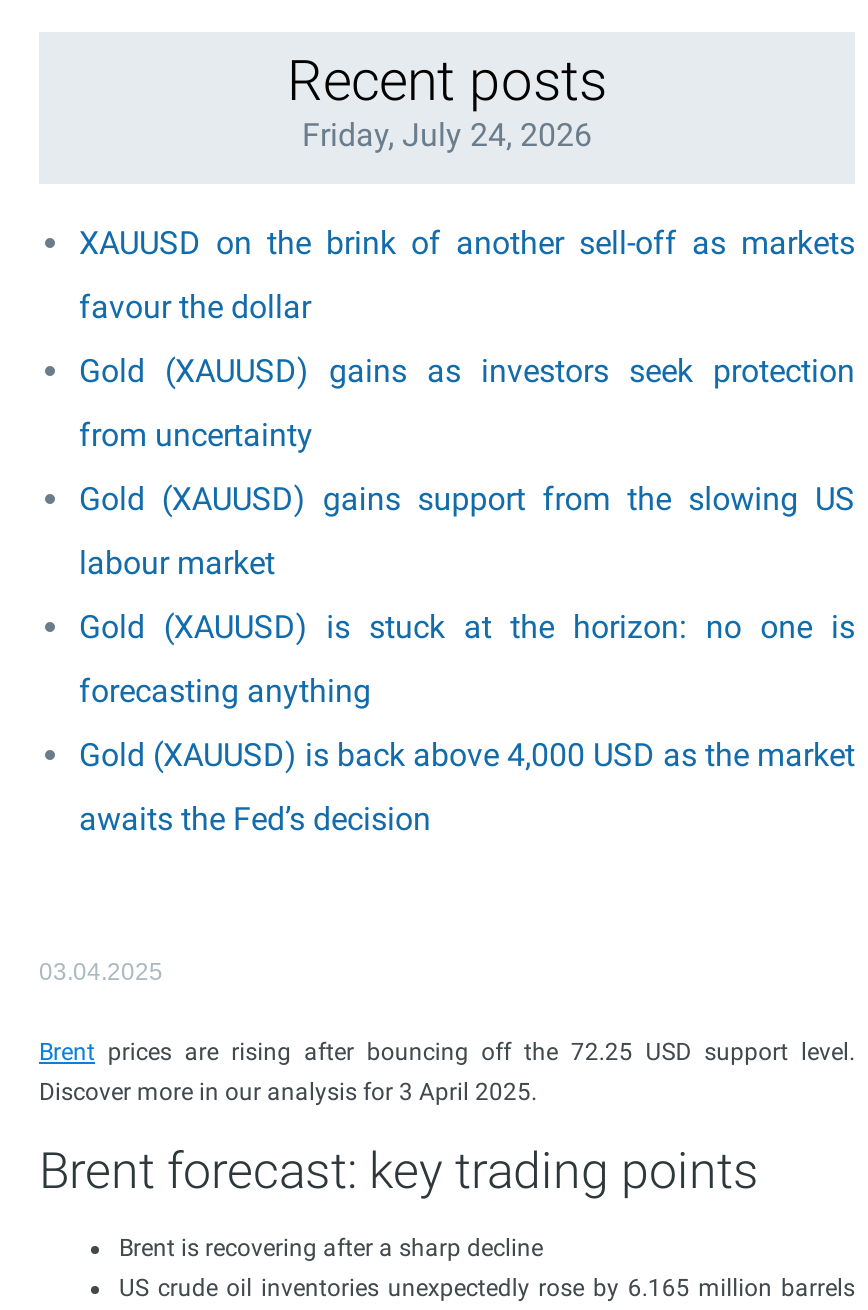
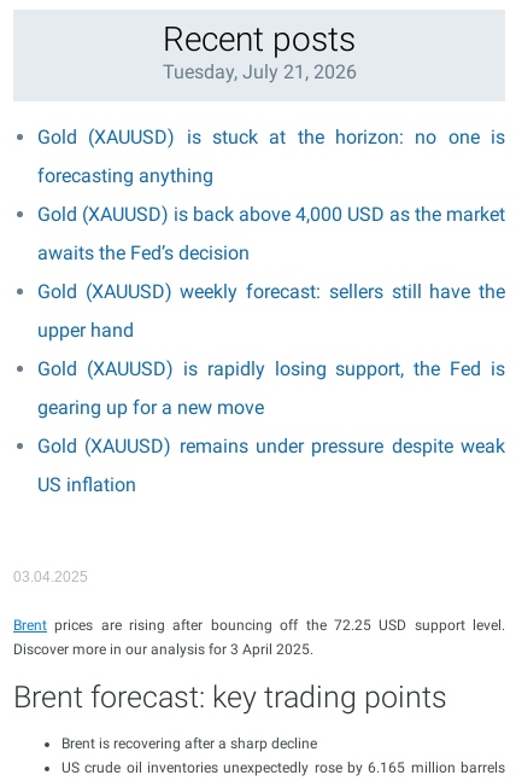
- Friday, July 24, 2026
- XAUUSD on the brink of another sell-off as markets
- favour the dollar
- Gold (XAUUSD) gains as investors seek protection
- from uncertainty
- Gold (XAUUSD) gains support from the slowing US
- labour market
+ Tuesday, July 21, 2026

moved up: Gold (XAUUSD) is stuck at the horizon: no one is | forecasting anything | Gold (XAUUSD) is back above 4,000 USD as the market | awaits the Fed’s decision

+ Gold (XAUUSD) weekly forecast: sellers still have the
+ upper hand
+ Gold (XAUUSD) is rapidly losing support, the Fed is
+ gearing up for a new move
+ Gold (XAUUSD) remains under pressure despite weak
+ US inflation
